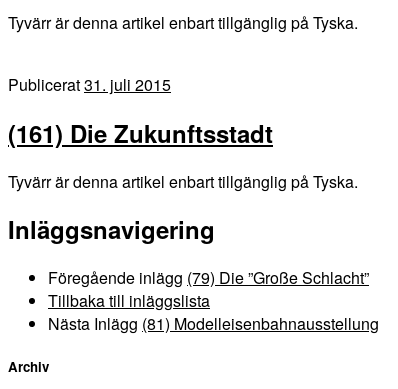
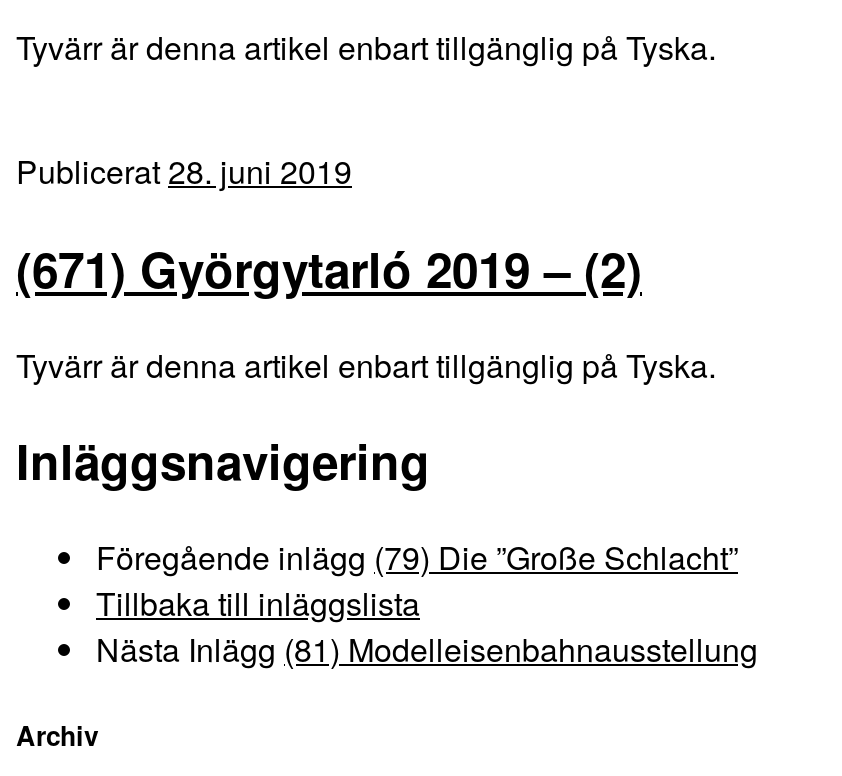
- Publicerat 31. juli 2015
+ Publicerat 28. juni 2019

- (161) Die Zukunftsstadt
+ (671) Györgytarló 2019 – (2)
